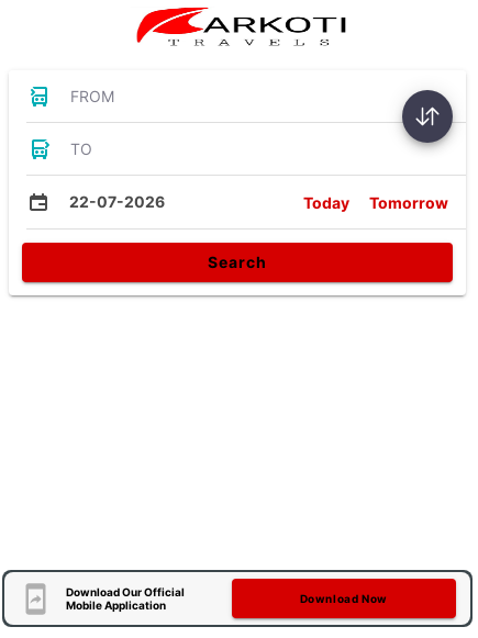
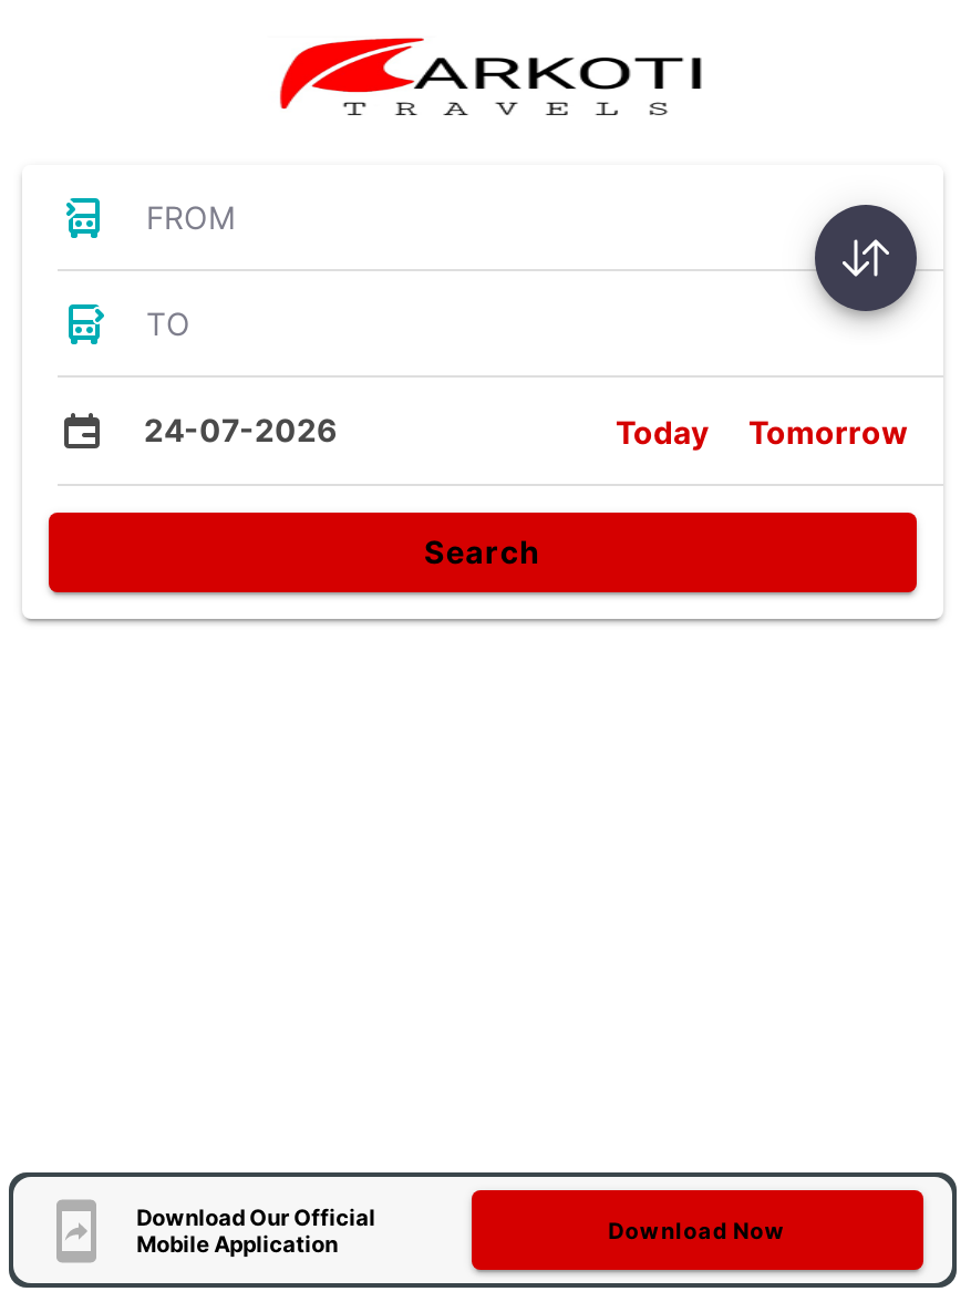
- 22-07-2026
+ 24-07-2026
